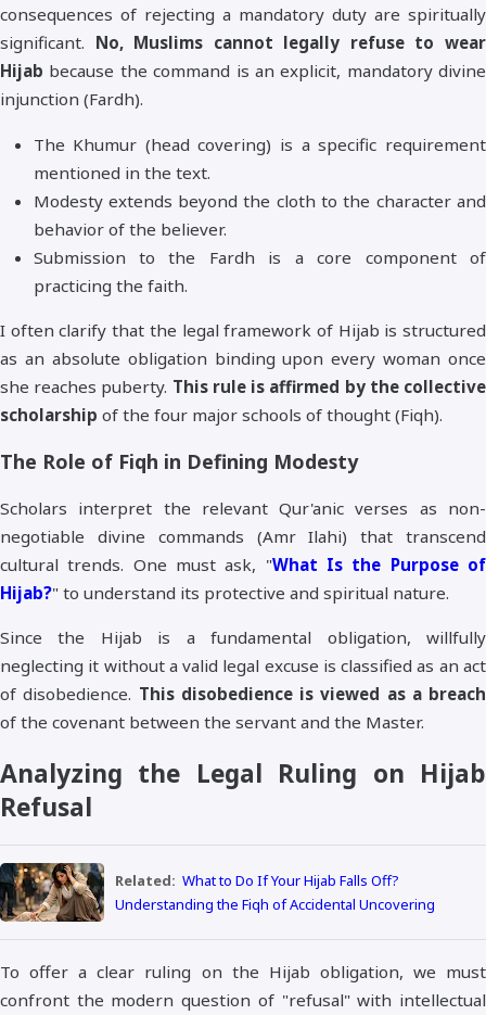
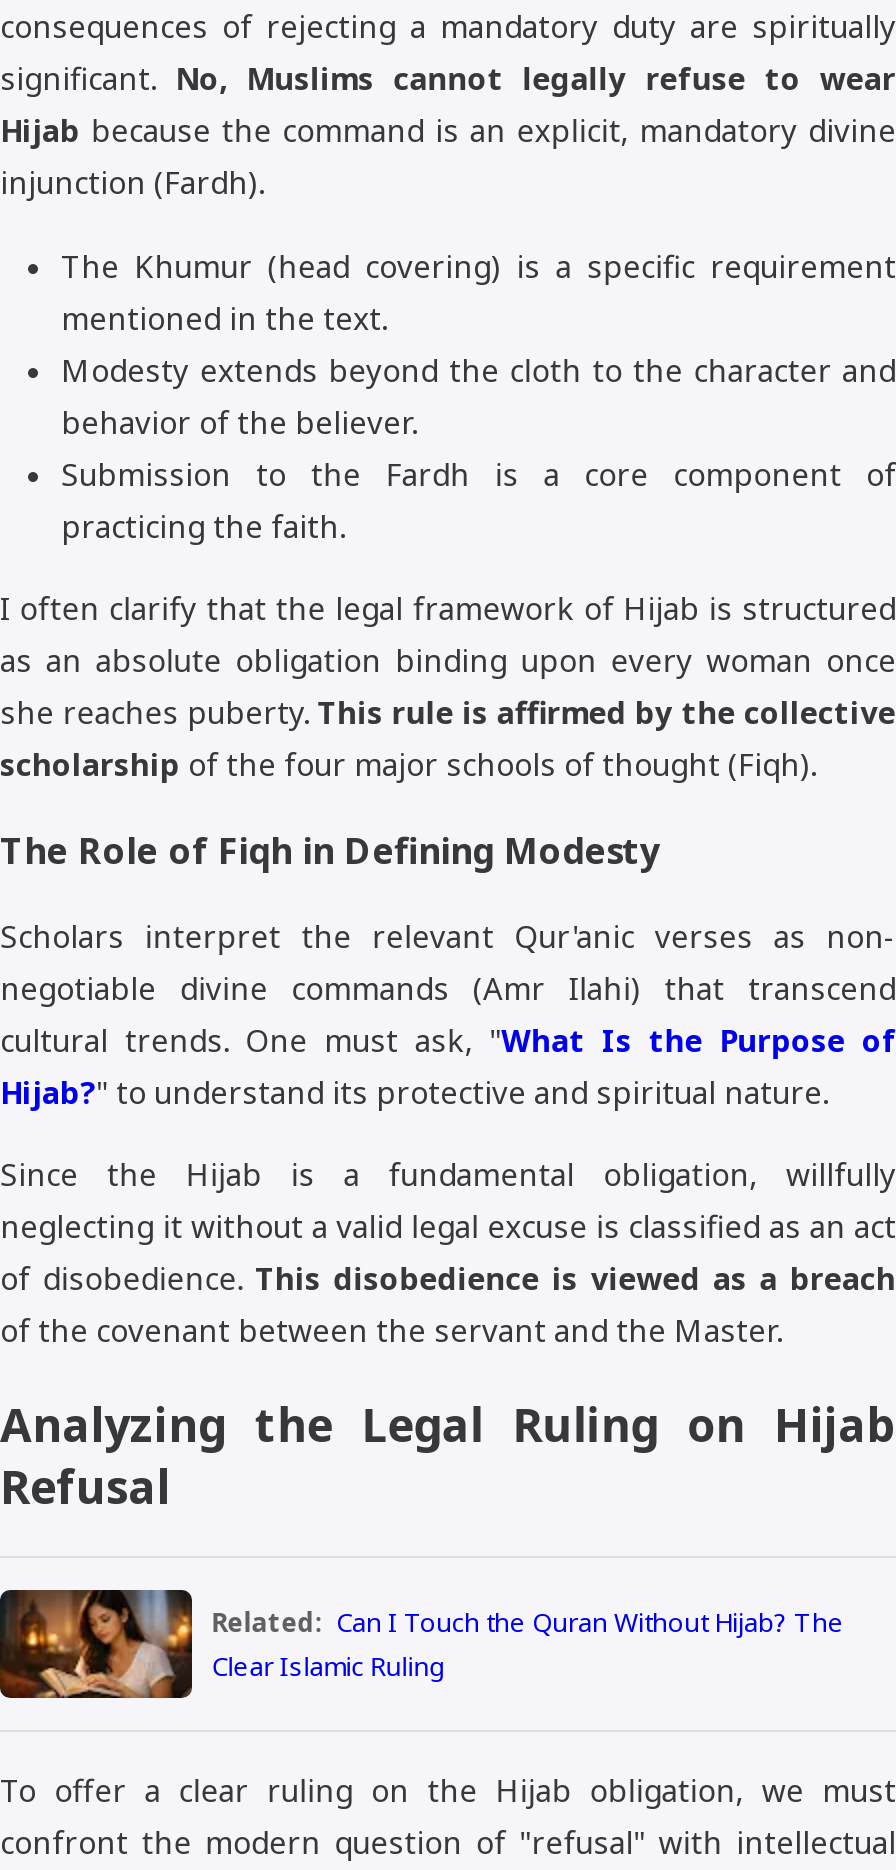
- [image]
- Related: What to Do If Your Hijab Falls Off?
- Understanding the Fiqh of Accidental Uncovering
+ [image]
+ Related: Can I Touch the Quran Without Hijab? The
+ Clear Islamic Ruling
